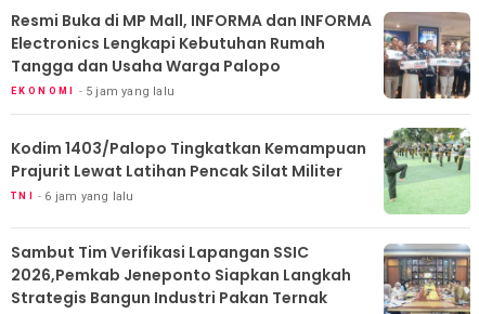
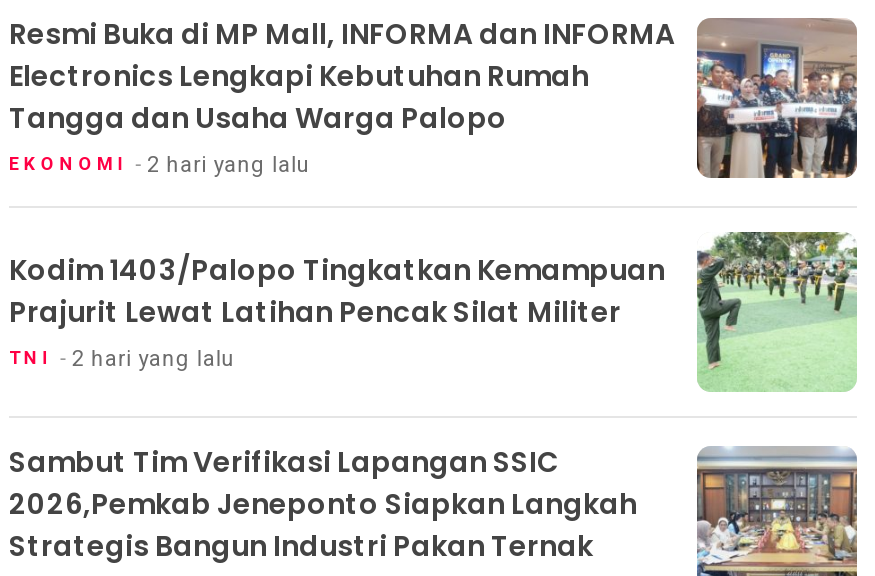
- 5 jam yang lalu
+ 2 hari yang lalu

- 6 jam yang lalu
+ 2 hari yang lalu
